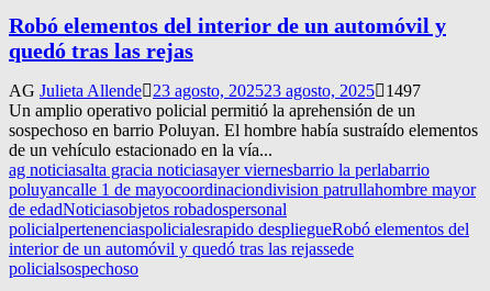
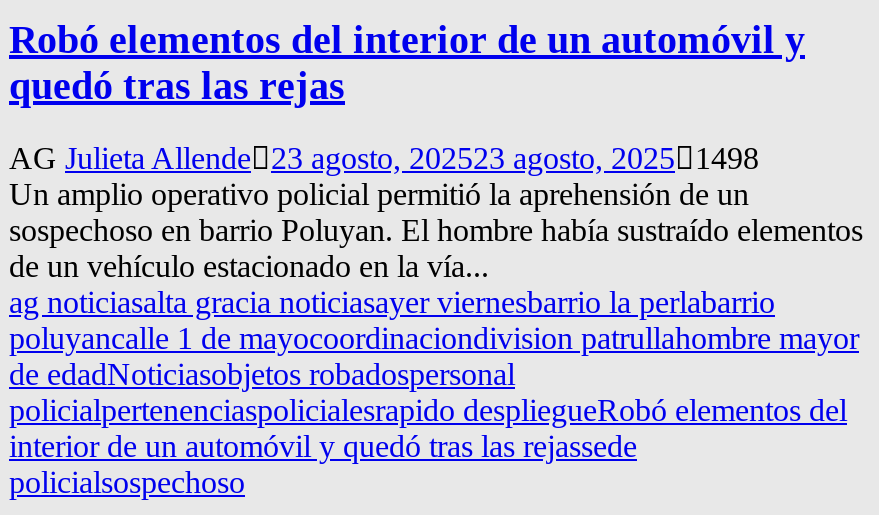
- AG Julieta Allende 23 agosto, 202523 agosto, 2025 1497
+ AG Julieta Allende 23 agosto, 202523 agosto, 2025 1498
